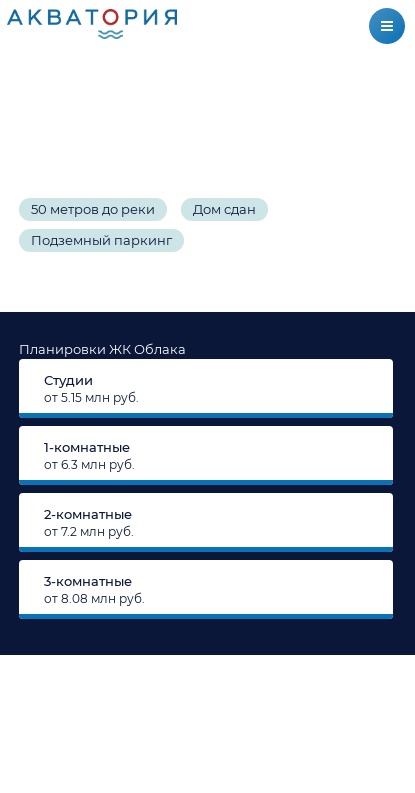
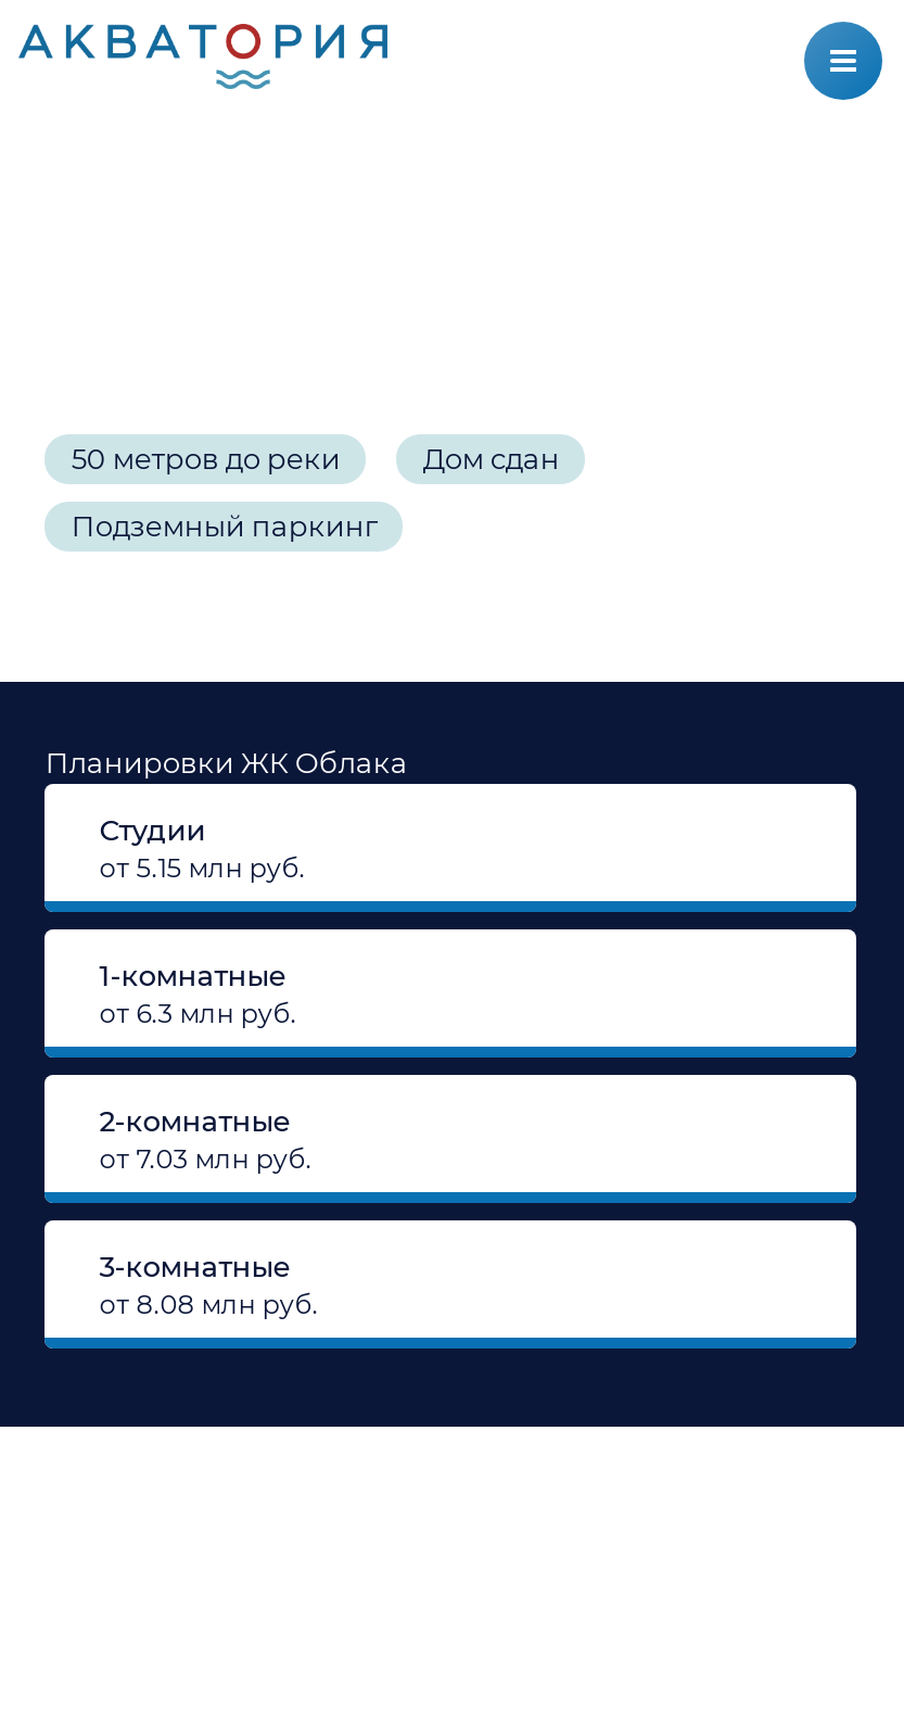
- от 7.2 млн руб.
+ от 7.03 млн руб.
